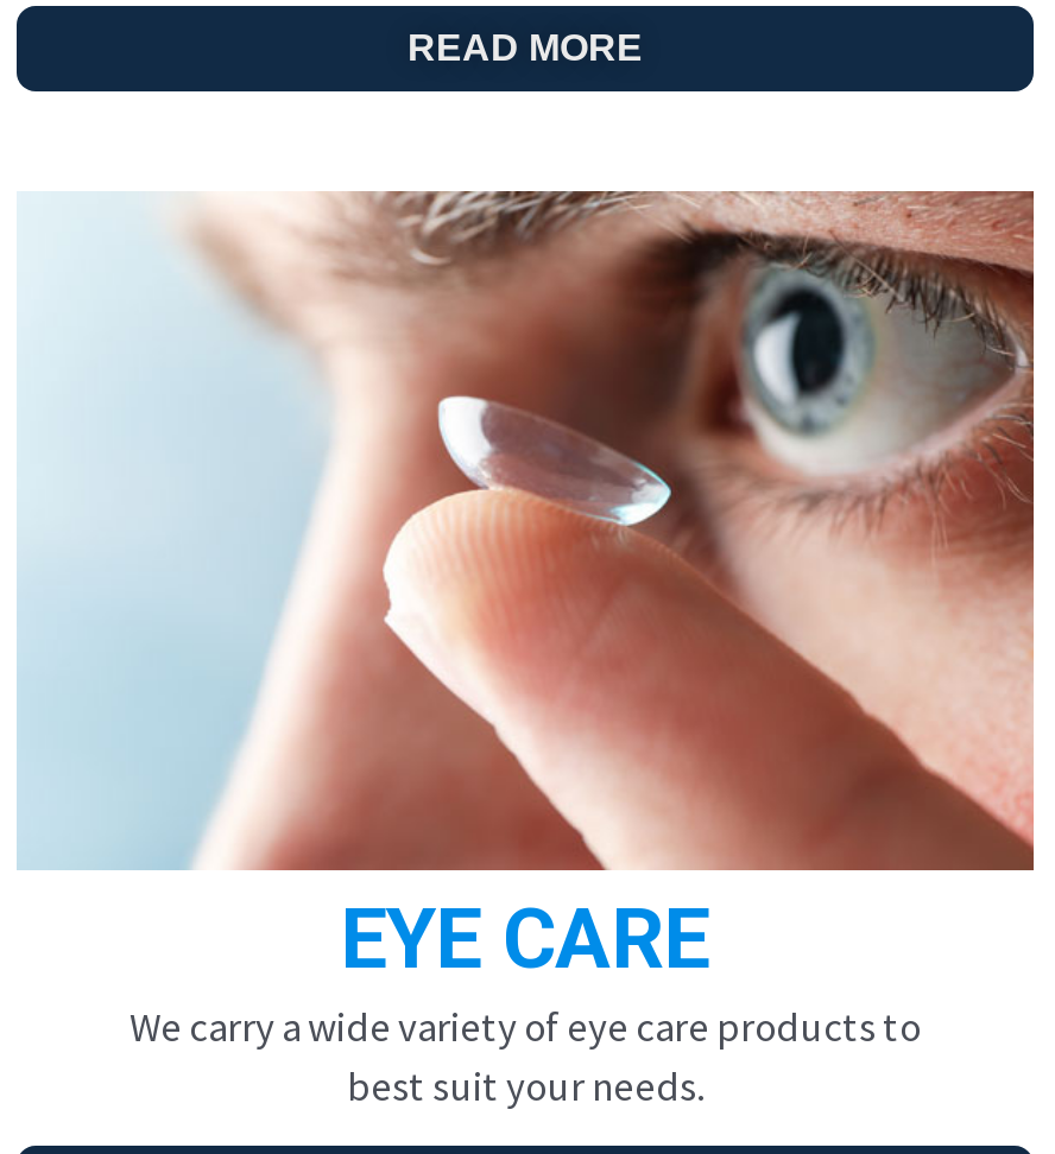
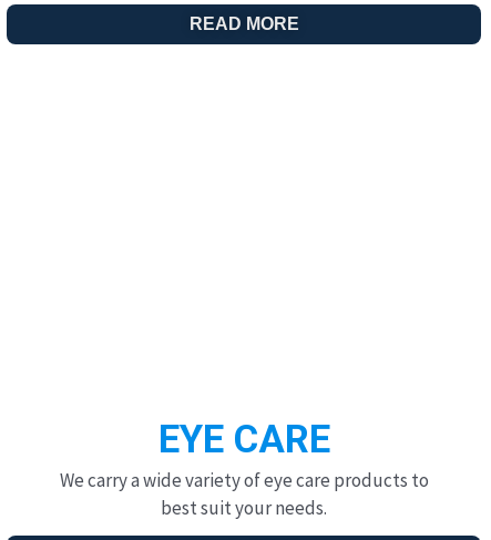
- [image]
